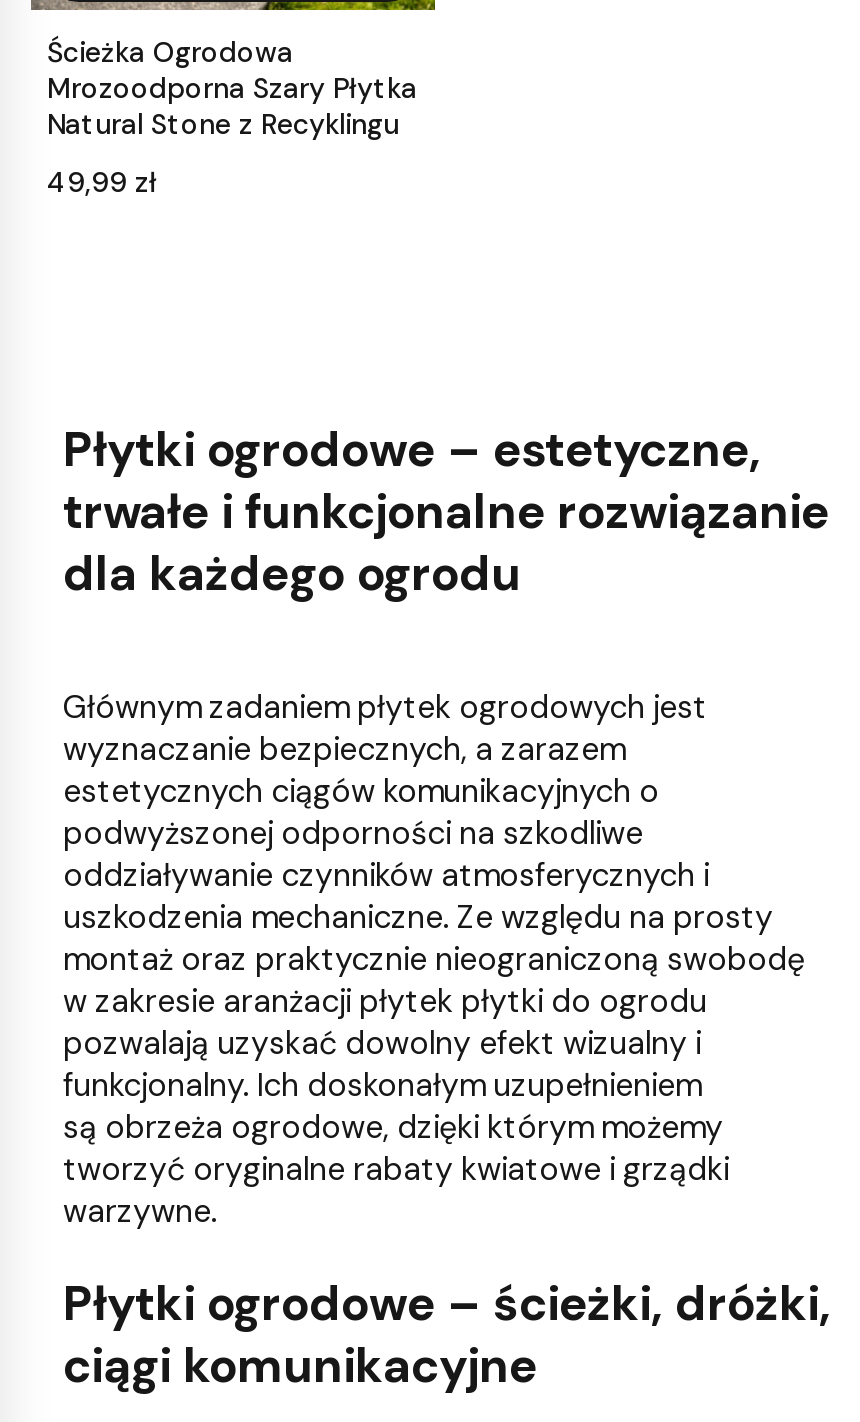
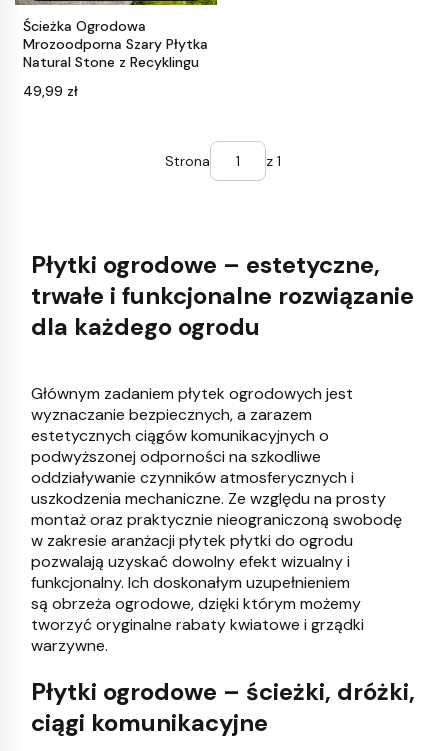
+ Strona
+ z 1
